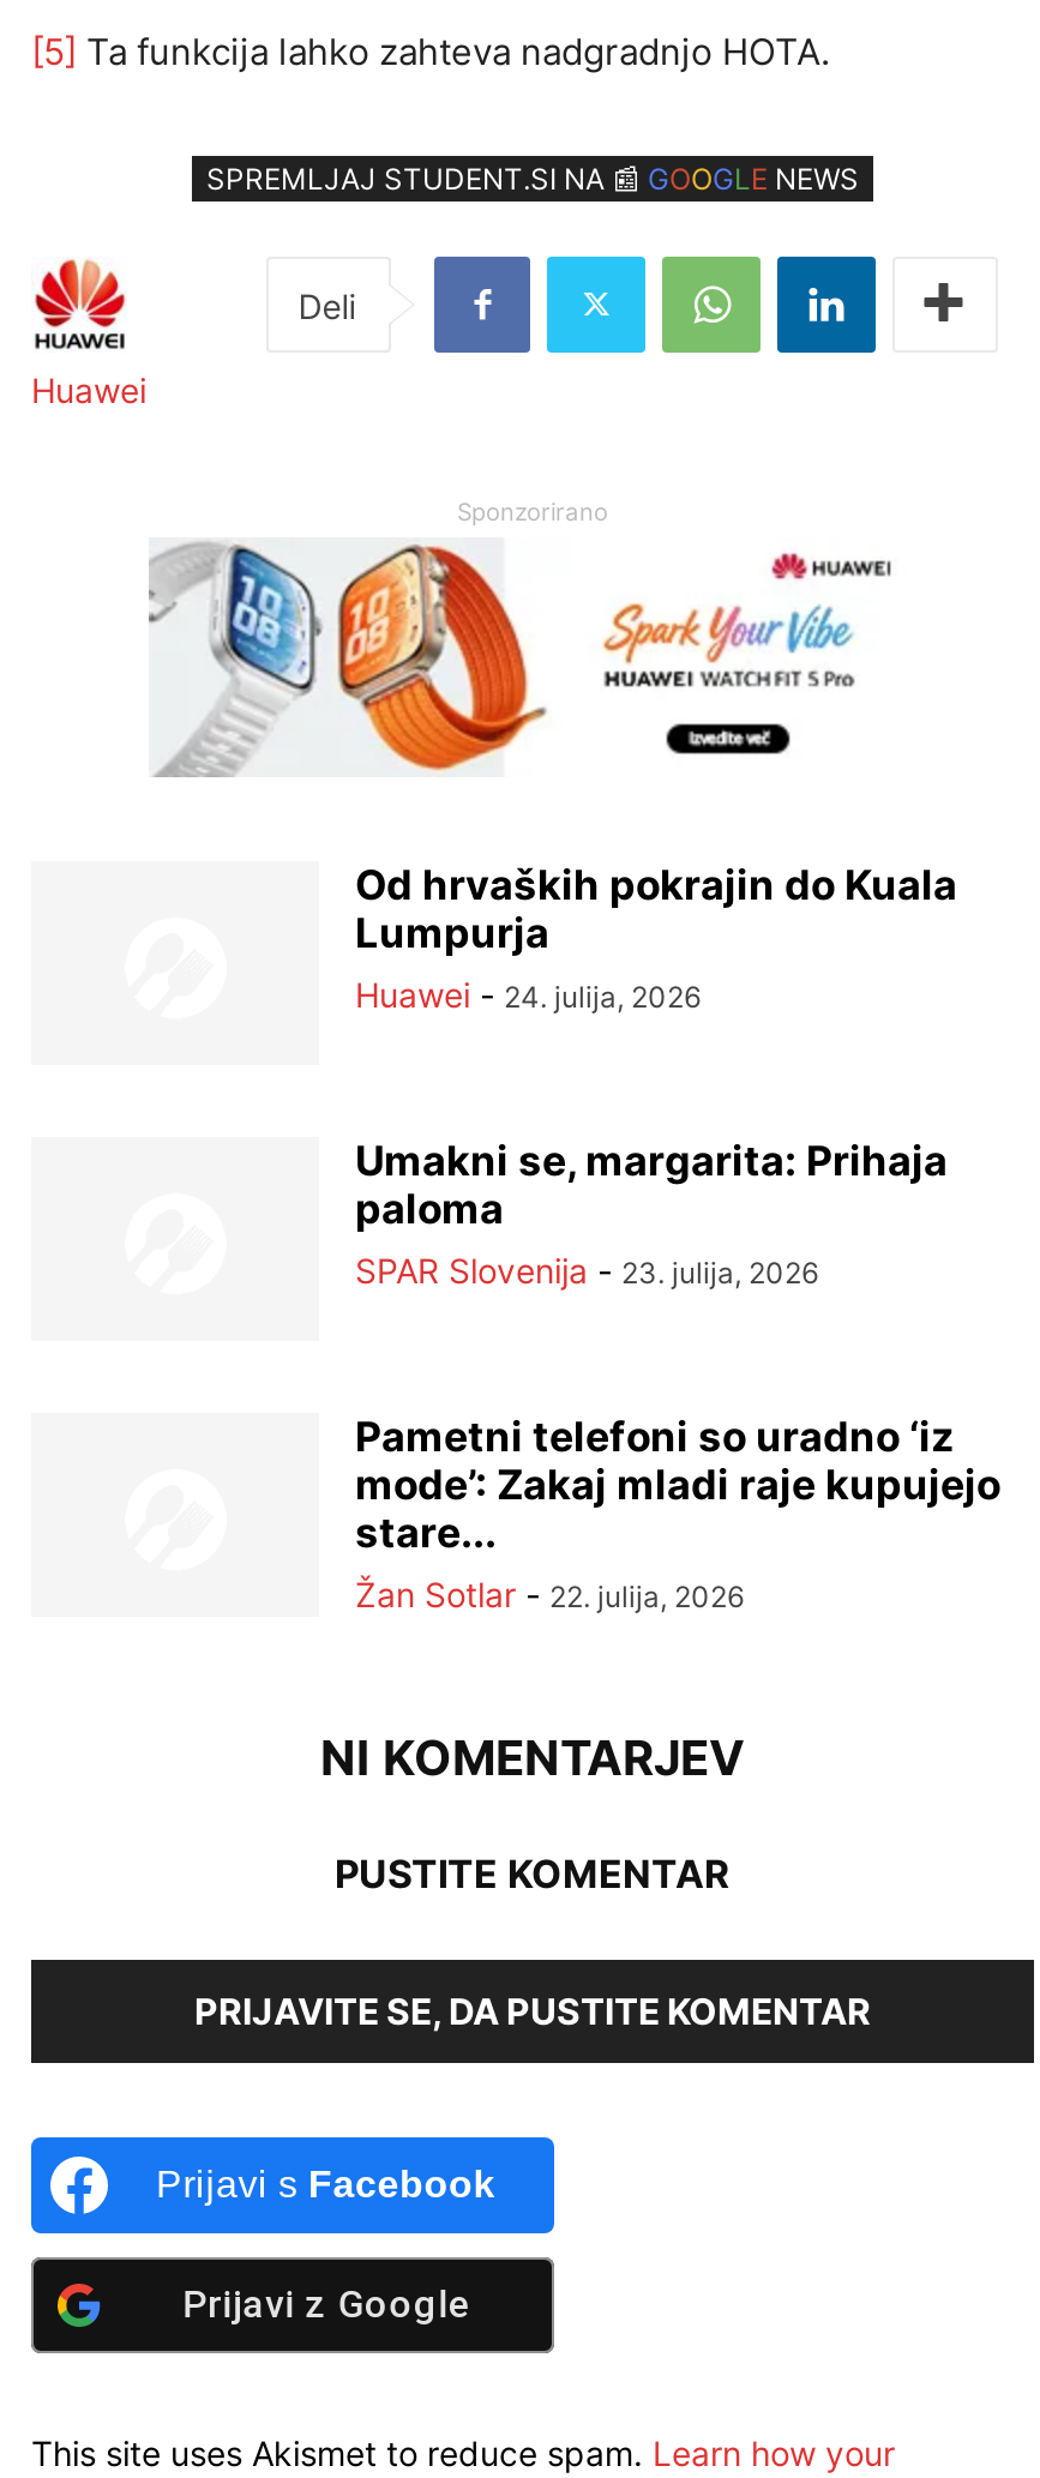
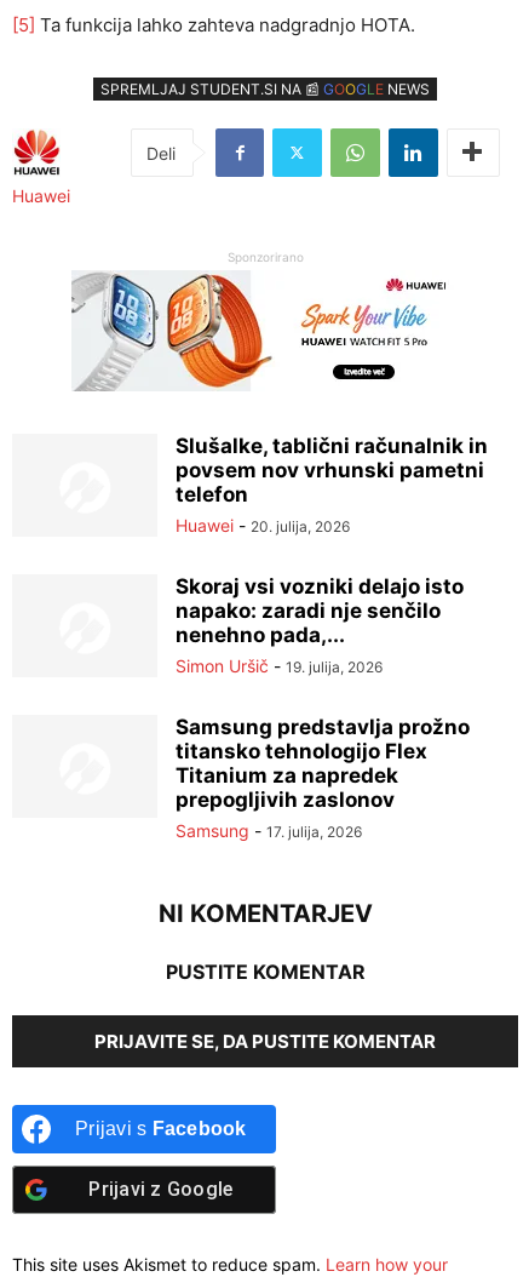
- Od hrvaških pokrajin do Kuala
- Lumpurja
- Huawei - 24. julija, 2026
+ Slušalke, tablični računalnik in
+ povsem nov vrhunski pametni
+ telefon
+ Huawei - 20. julija, 2026

- Umakni se, margarita: Prihaja
- paloma
- SPAR Slovenija - 23. julija, 2026
+ Skoraj vsi vozniki delajo isto
+ napako: zaradi nje senčilo
+ nenehno pada,...
+ Simon Uršič - 19. julija, 2026

- Pametni telefoni so uradno ‘iz
- mode’: Zakaj mladi raje kupujejo
- stare...
- Žan Sotlar - 22. julija, 2026
+ Samsung predstavlja prožno
+ titansko tehnologijo Flex
+ Titanium za napredek
+ prepogljivih zaslonov
+ Samsung - 17. julija, 2026
